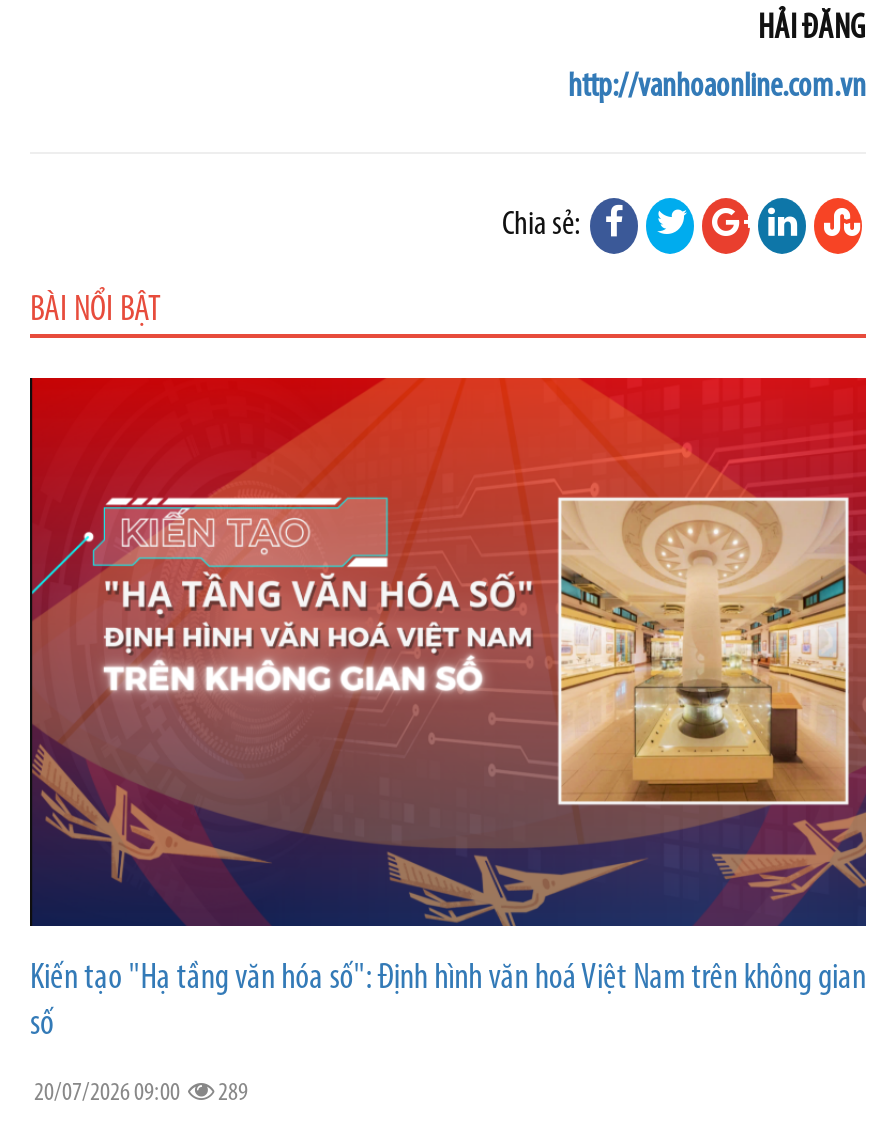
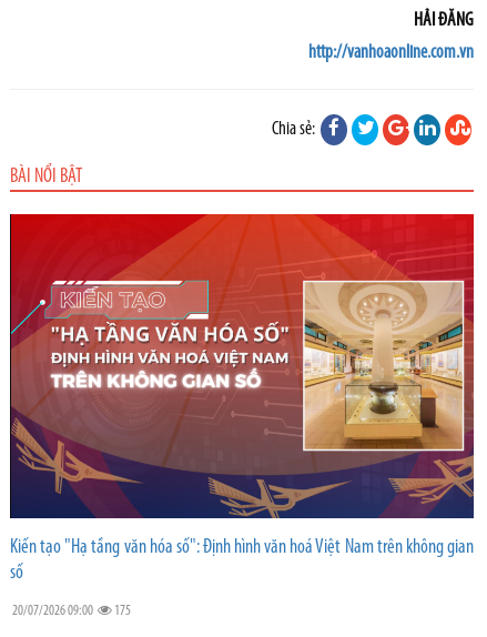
- 20/07/2026 09:00 289
+ 20/07/2026 09:00 175
